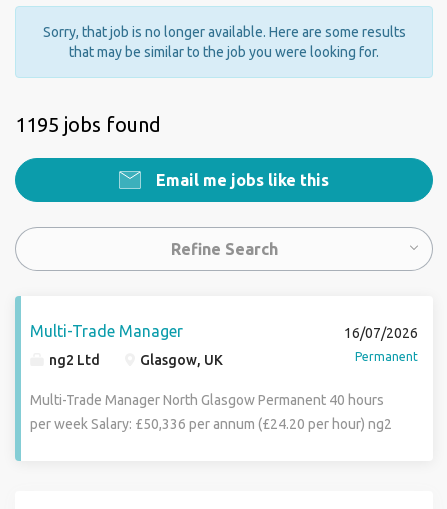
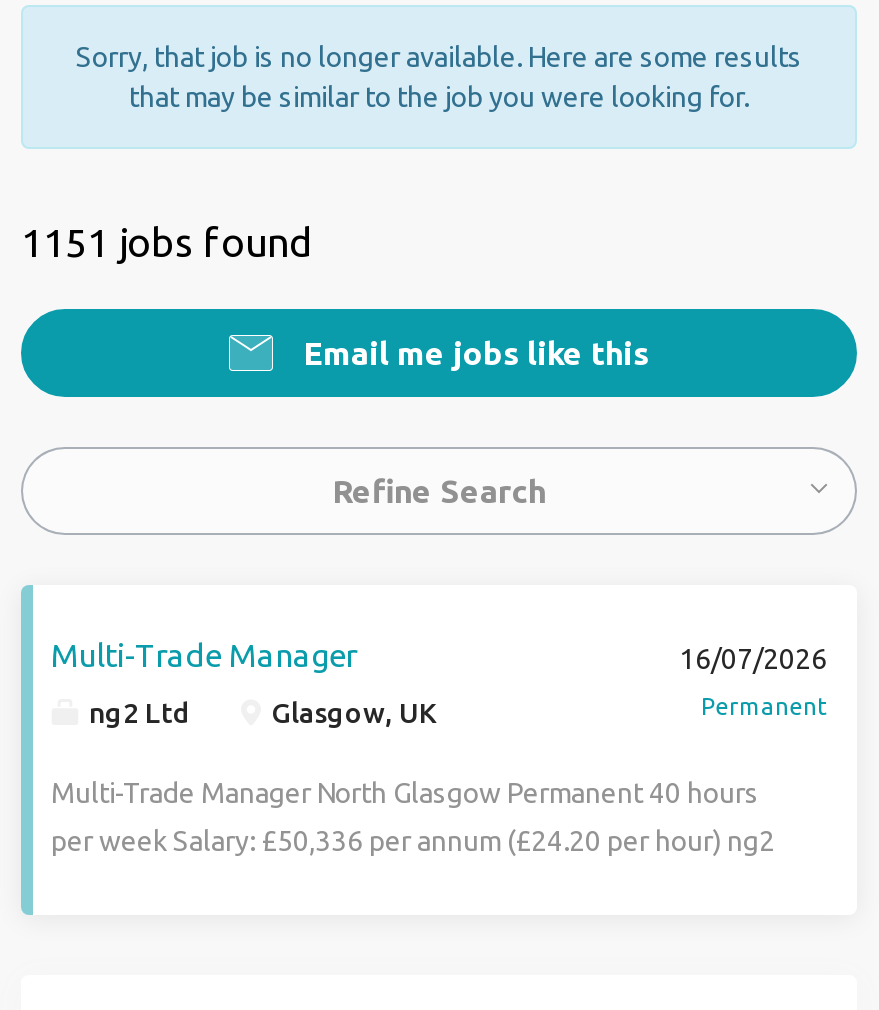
- 1195 jobs found
+ 1151 jobs found
